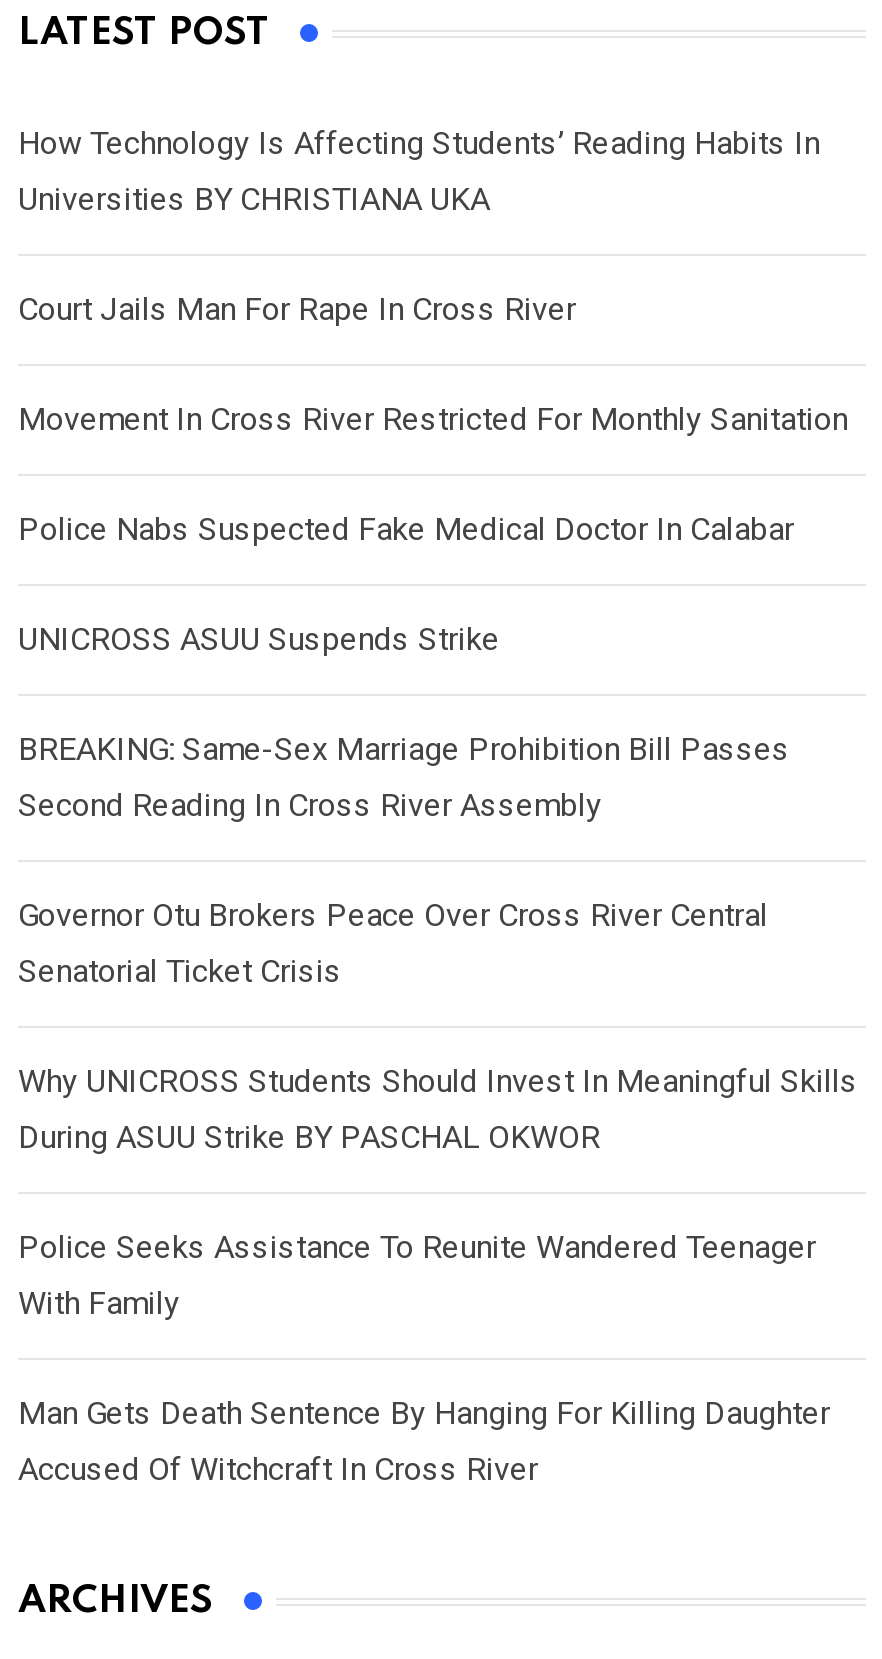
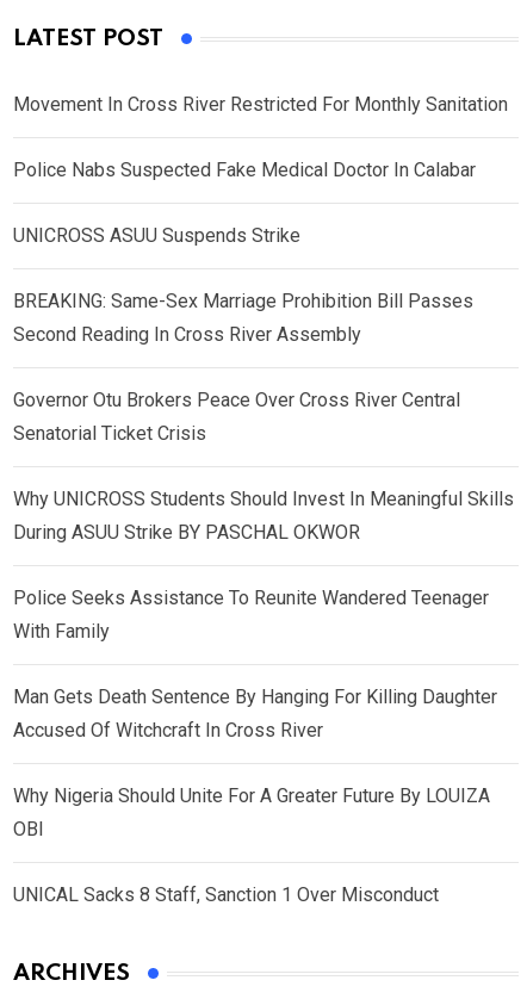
- How Technology Is Affecting Students’ Reading Habits In
- Universities BY CHRISTIANA UKA
- Court Jails Man For Rape In Cross River

moved up: Movement In Cross River Restricted For Monthly Sanitation | Police Nabs Suspected Fake Medical Doctor In Calabar | UNICROSS ASUU Suspends Strike | ... | Man Gets Death Sentence By Hanging For Killing Daughter | Accused Of Witchcraft In Cross River

+ Why Nigeria Should Unite For A Greater Future By LOUIZA
+ OBI
+ UNICAL Sacks 8 Staff, Sanction 1 Over Misconduct
